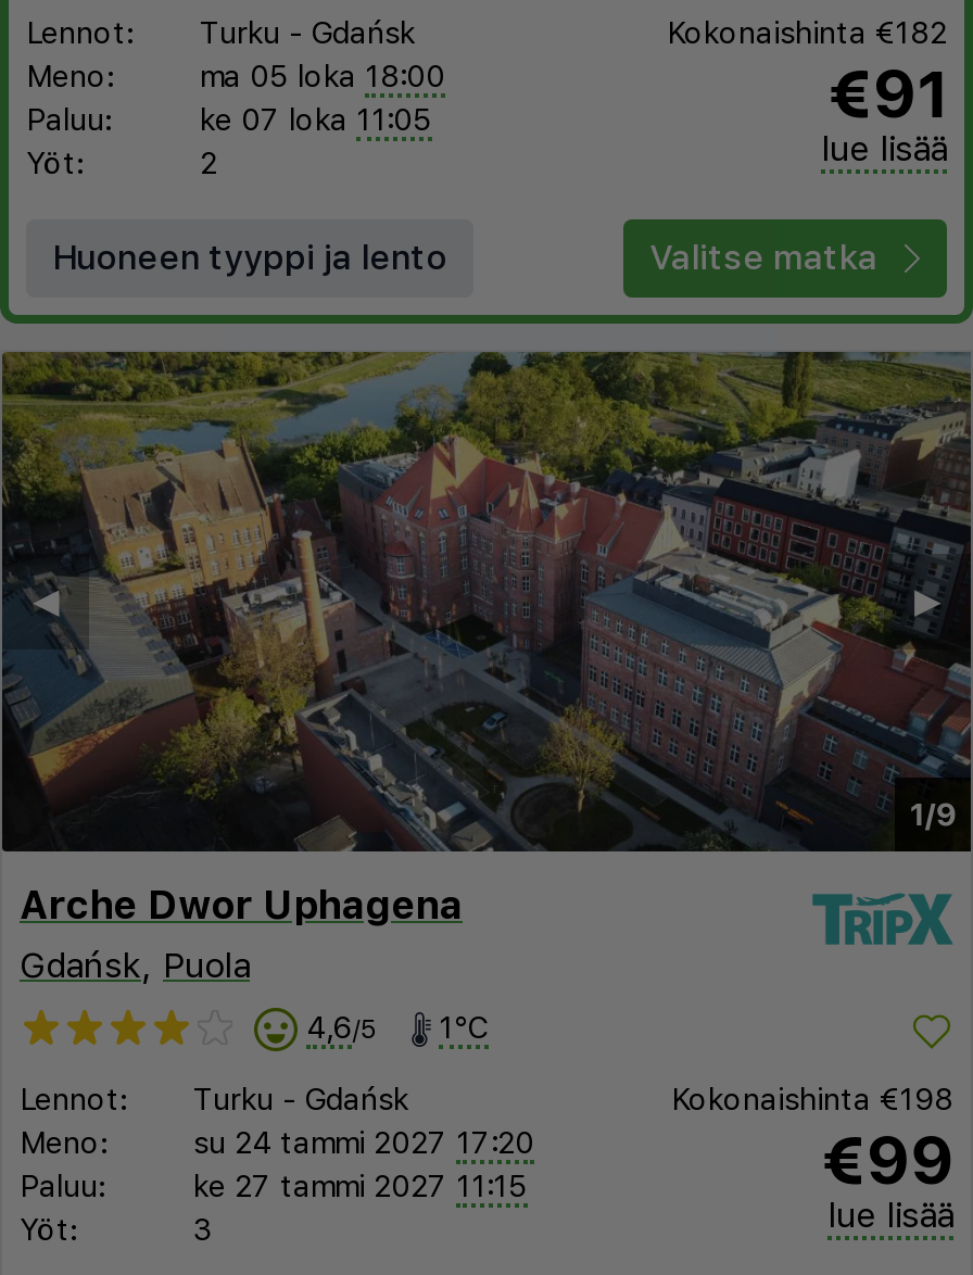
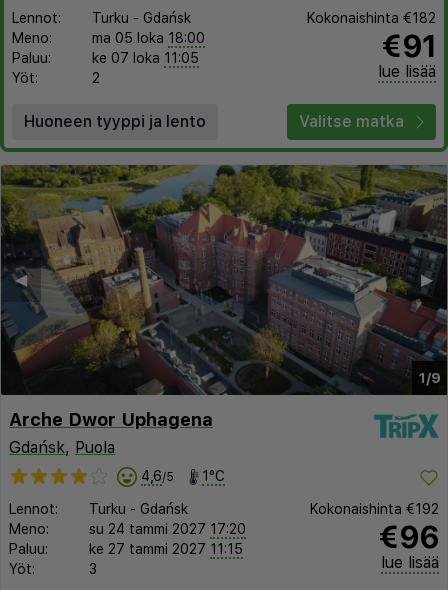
- Kokonaishinta €198
+ Kokonaishinta €192

- €99
+ €96
